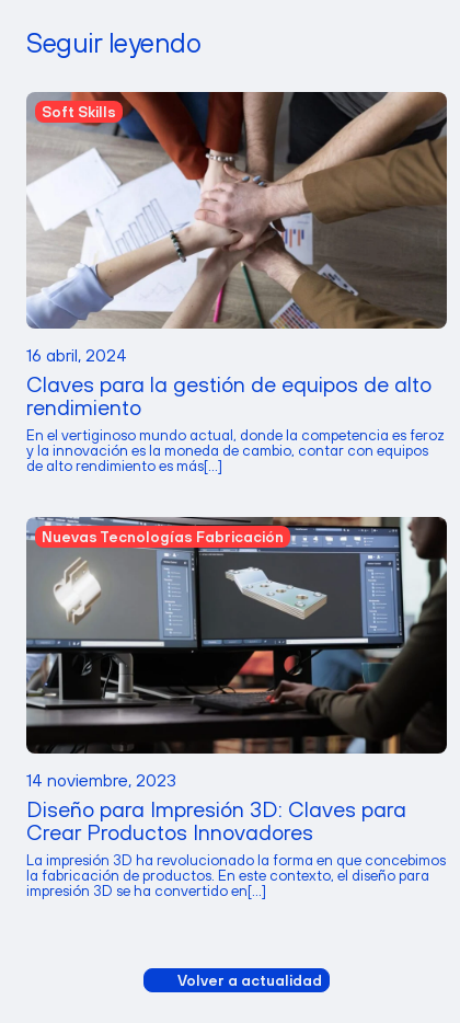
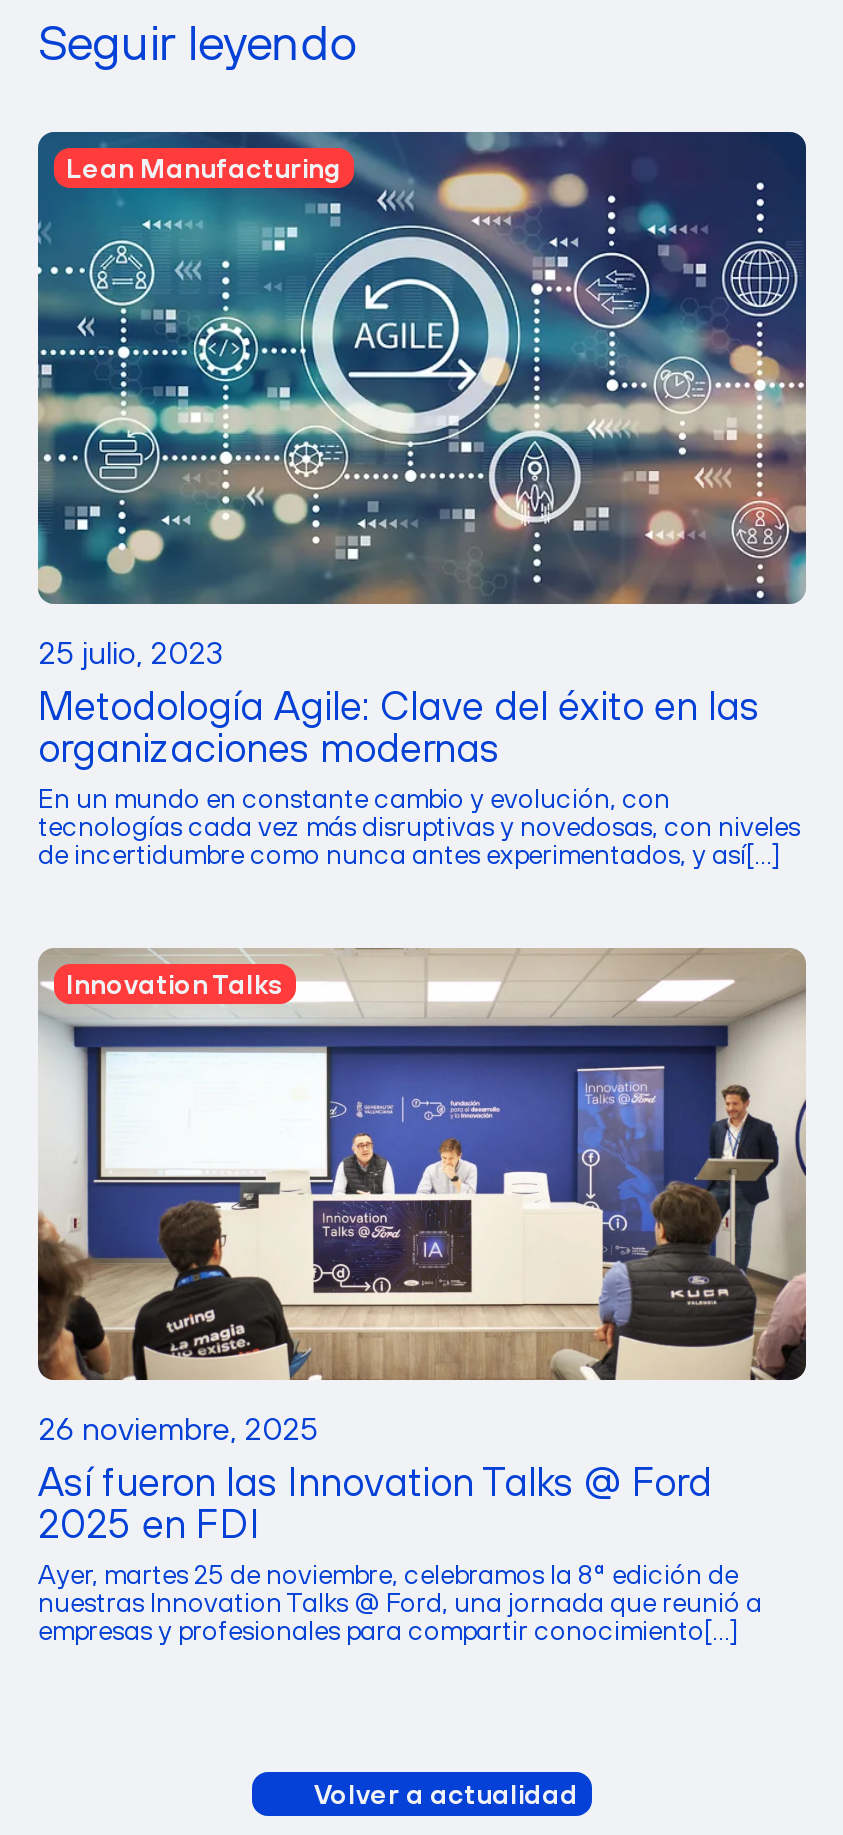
- [image]
- Soft Skills
+ [image]
+ Lean Manufacturing

- 16 abril, 2024
- Claves para la gestión de equipos de alto
- rendimiento
- En el vertiginoso mundo actual, donde la competencia es feroz
- y la innovación es la moneda de cambio, contar con equipos
- de alto rendimiento es más[...]
+ 25 julio, 2023
+ Metodología Agile: Clave del éxito en las
+ organizaciones modernas
+ En un mundo en constante cambio y evolución, con
+ tecnologías cada vez más disruptivas y novedosas, con niveles
+ de incertidumbre como nunca antes experimentados, y así[...]

- [image]
- Nuevas Tecnologías Fabricación
+ [image]
+ Innovation Talks

- 14 noviembre, 2023
- Diseño para Impresión 3D: Claves para
- Crear Productos Innovadores
- La impresión 3D ha revolucionado la forma en que concebimos
- la fabricación de productos. En este contexto, el diseño para
- impresión 3D se ha convertido en[...]
+ 26 noviembre, 2025
+ Así fueron las Innovation Talks @ Ford
+ 2025 en FDI
+ Ayer, martes 25 de noviembre, celebramos la 8ª edición de
+ nuestras Innovation Talks @ Ford, una jornada que reunió a
+ empresas y profesionales para compartir conocimiento[...]
